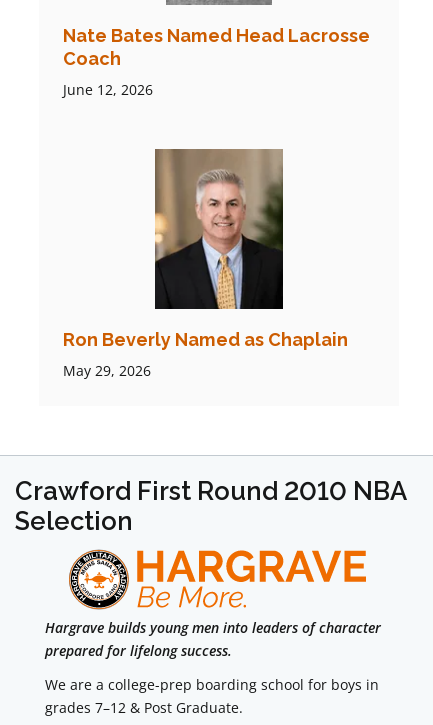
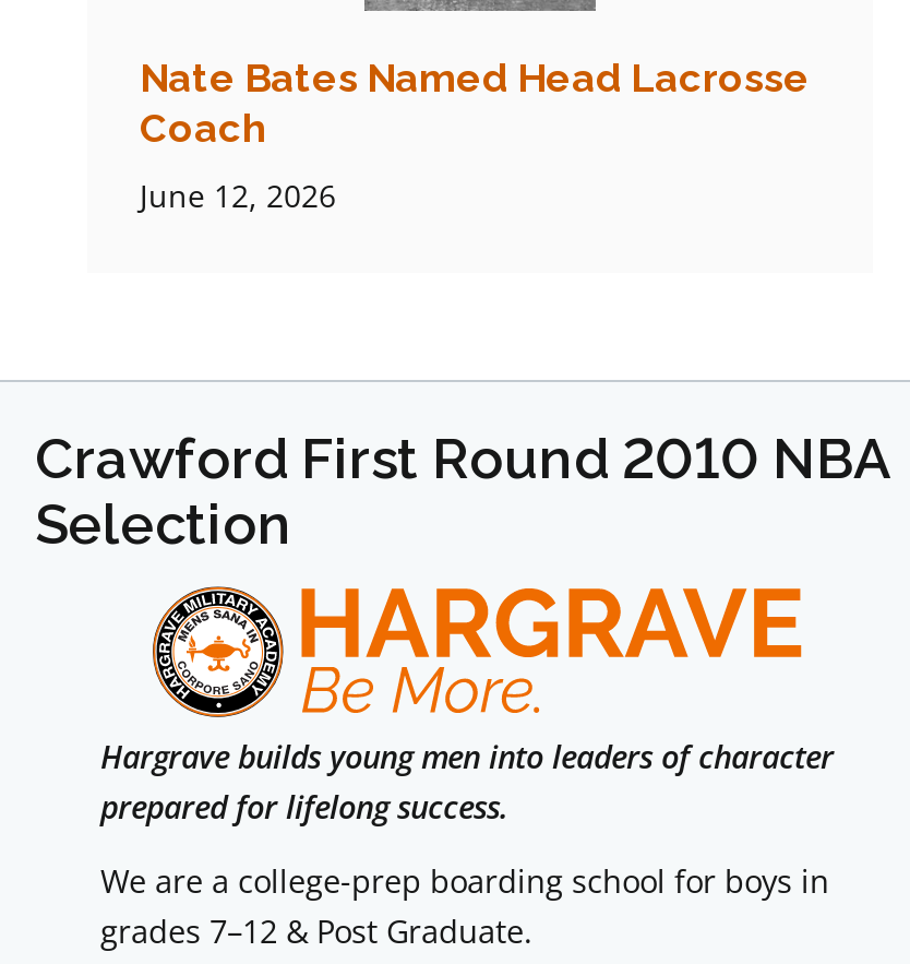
- [image]
- Ron Beverly Named as Chaplain
- May 29, 2026
